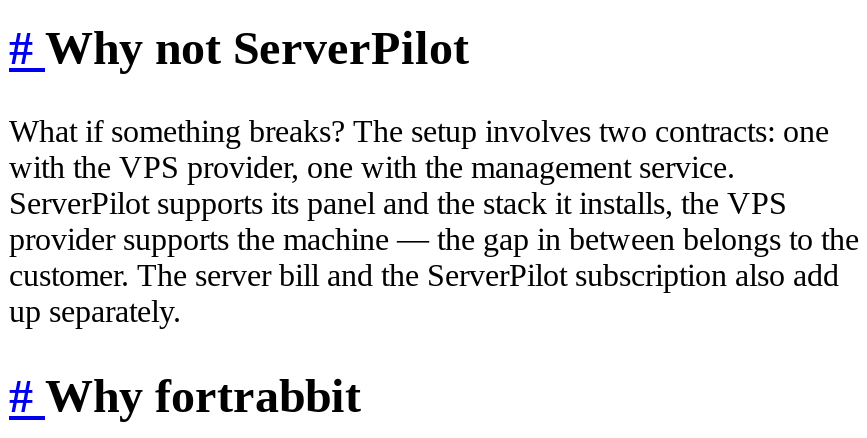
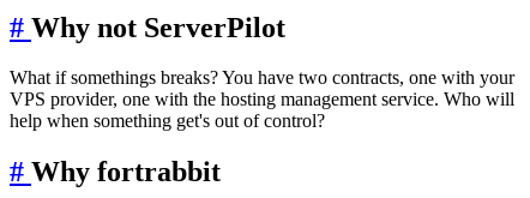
- What if something breaks? The setup involves two contracts: one
- with the VPS provider, one with the management service.
- ServerPilot supports its panel and the stack it installs, the VPS
- provider supports the machine — the gap in between belongs to the
- customer. The server bill and the ServerPilot subscription also add
- up separately.
+ What if somethings breaks? You have two contracts, one with your
+ VPS provider, one with the hosting management service. Who will
+ help when something get's out of control?
